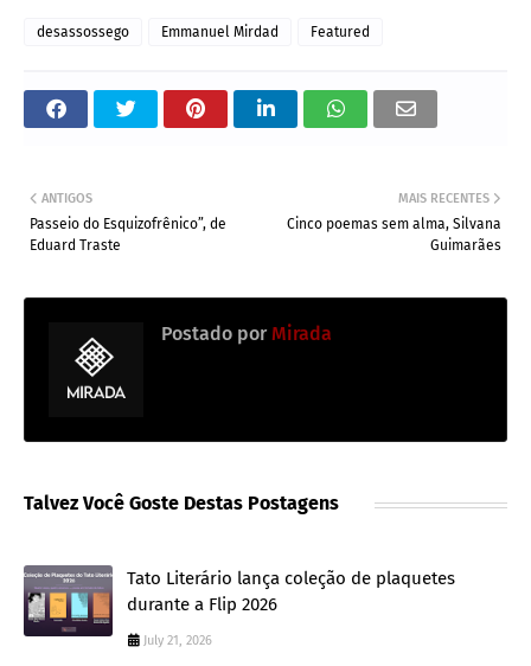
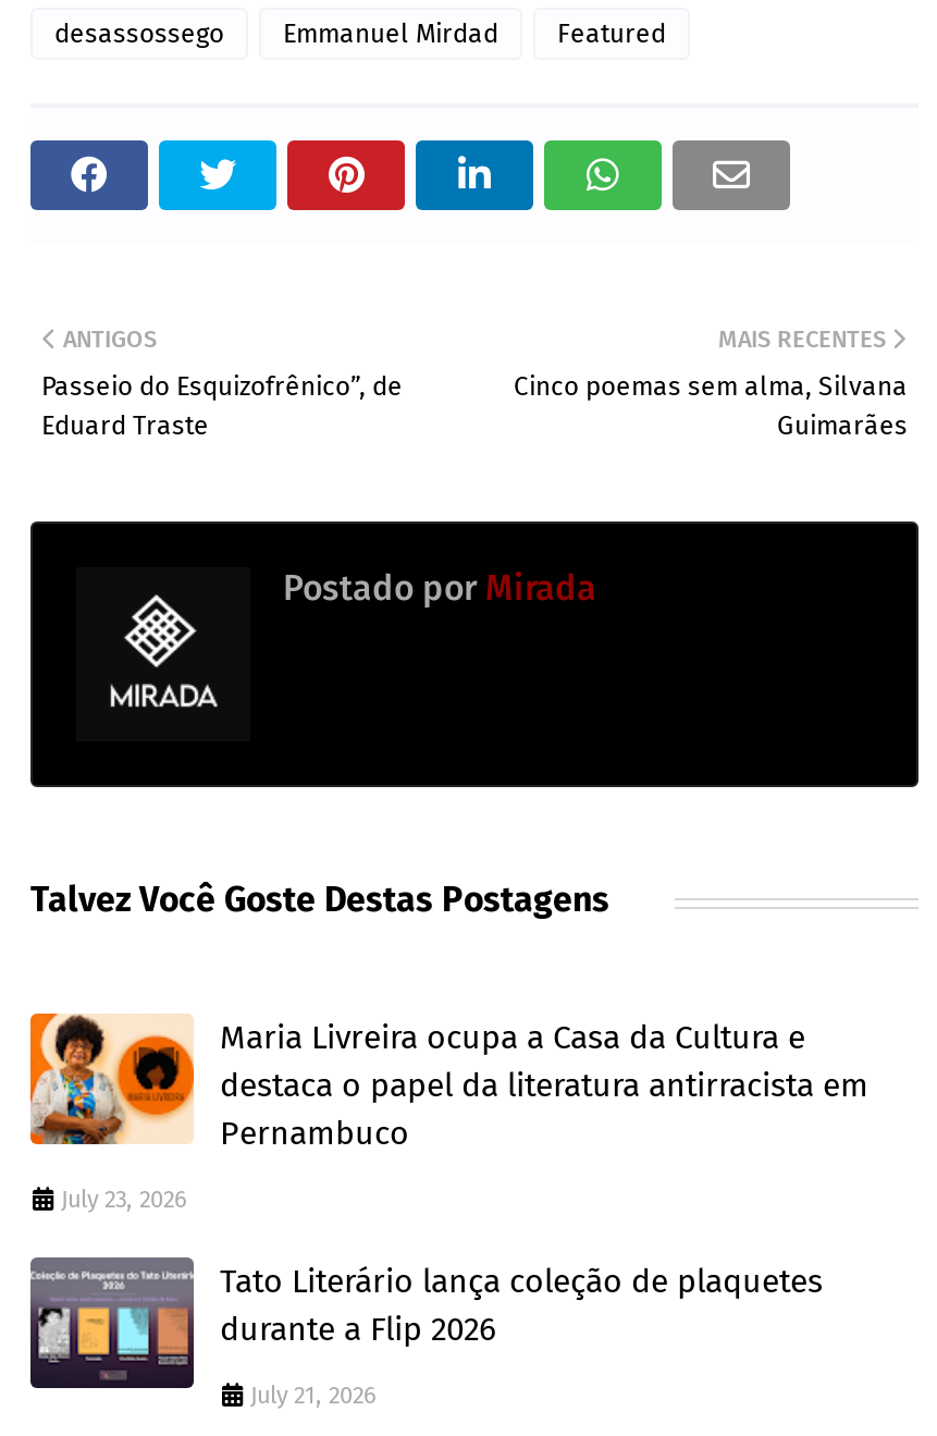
+ [image]
+ Maria Livreira ocupa a Casa da Cultura e
+ destaca o papel da literatura antirracista em
+ Pernambuco
+ July 23, 2026
